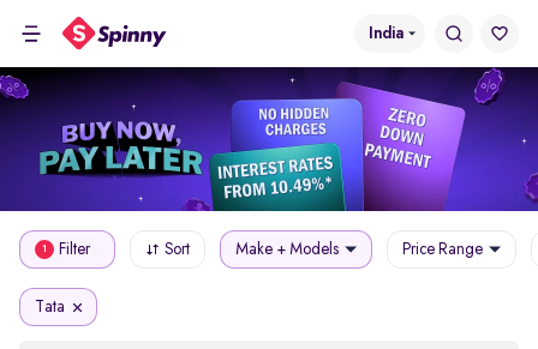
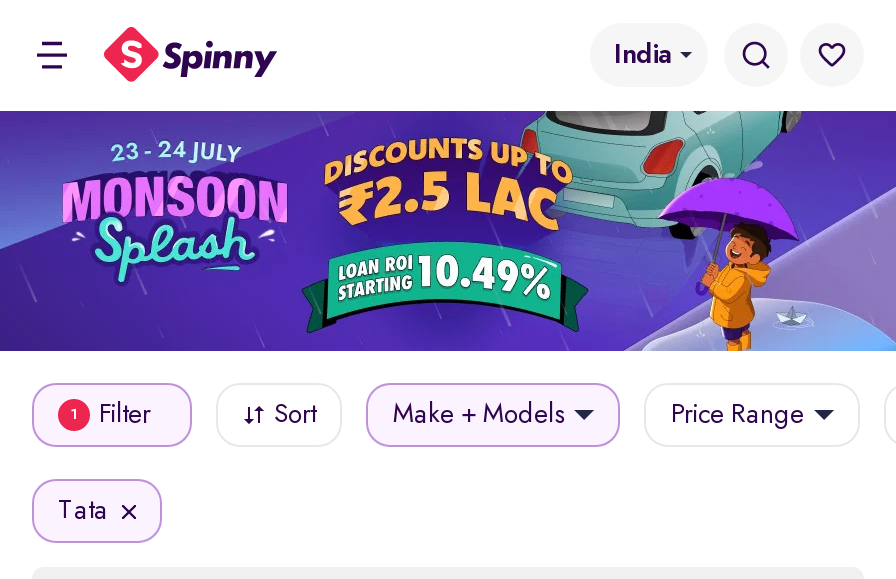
- [image]
+ [image]
